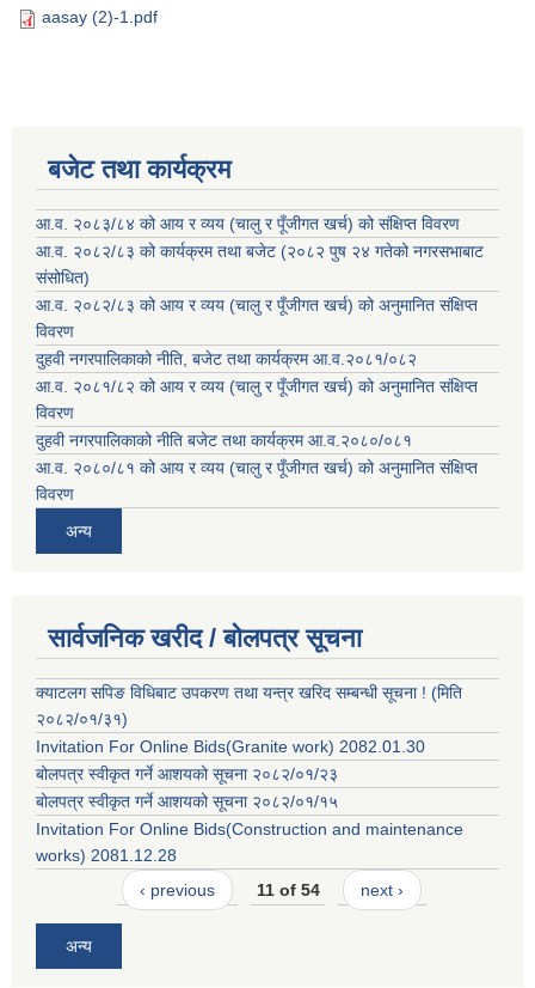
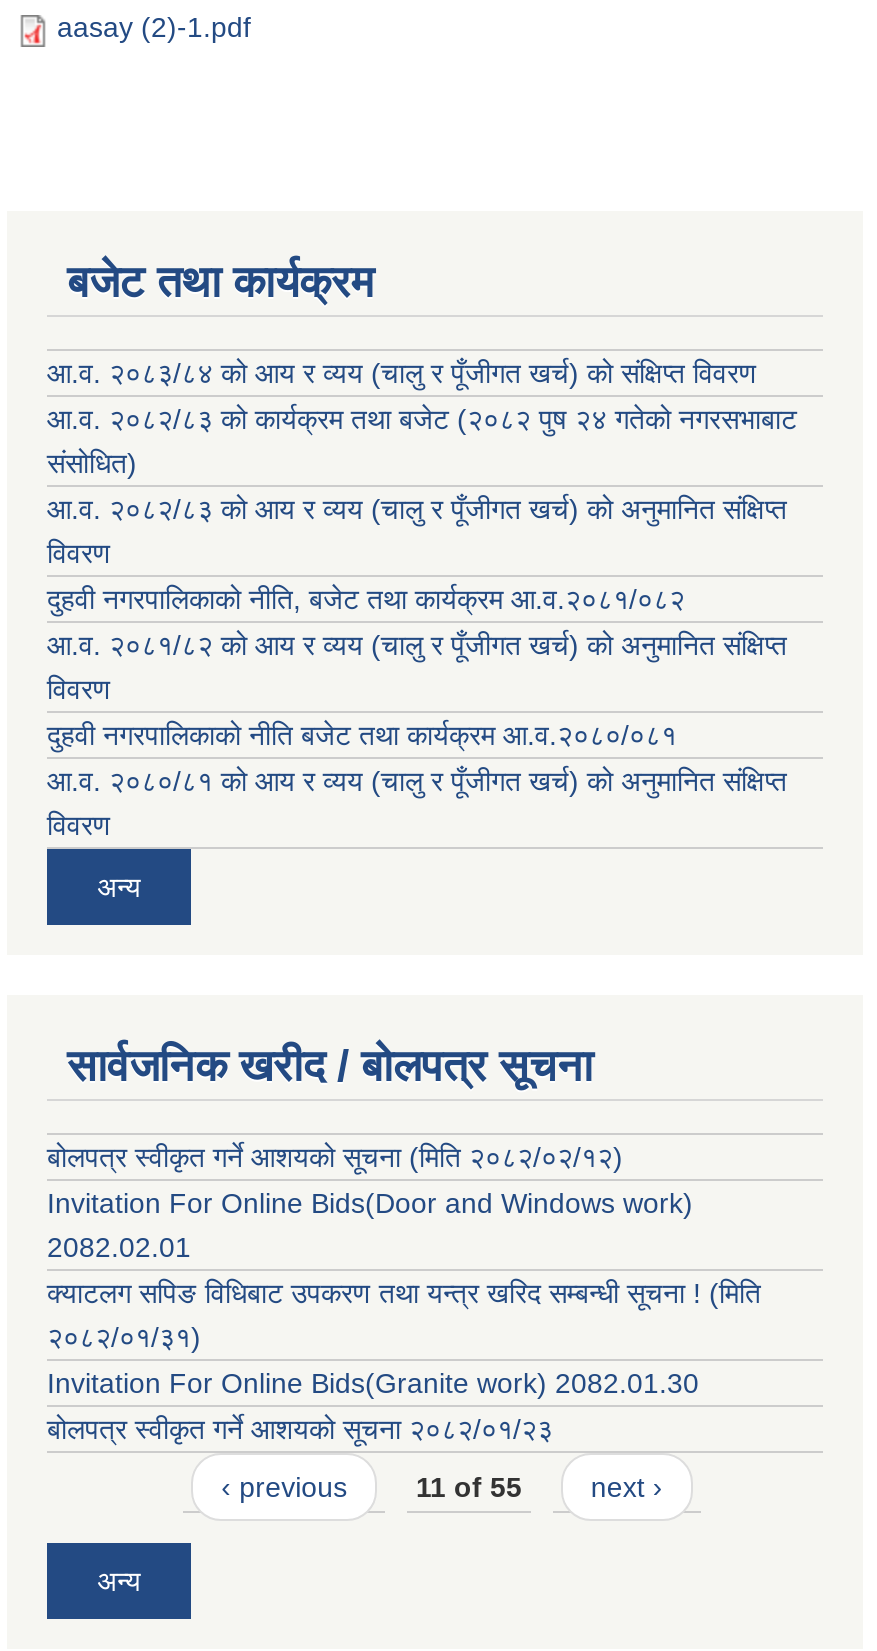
+ बोलपत्र स्वीकृत गर्ने आशयको सूचना (मिति २०८२/०२/१२)
+ Invitation For Online Bids(Door and Windows work)
+ 2082.02.01

moved down: क्याटलग सपिङ विधिबाट उपकरण तथा यन्त्र खरिद सम्बन्धी सूचना ! (मिति | Invitation For Online Bids(Granite work) 2082.01.30 | बोलपत्र स्वीकृत गर्ने आशयको सूचना २०८२/०१/२३

- बोलपत्र स्वीकृत गर्ने आशयको सूचना २०८२/०१/१५
- Invitation For Online Bids(Construction and maintenance
- works) 2081.12.28

- 11 of 54
+ 11 of 55
